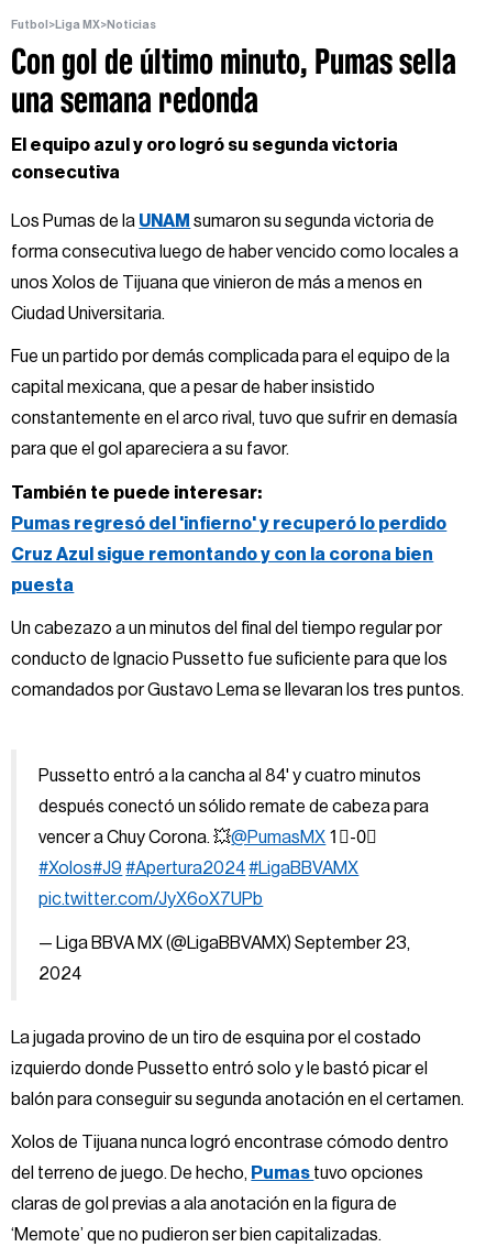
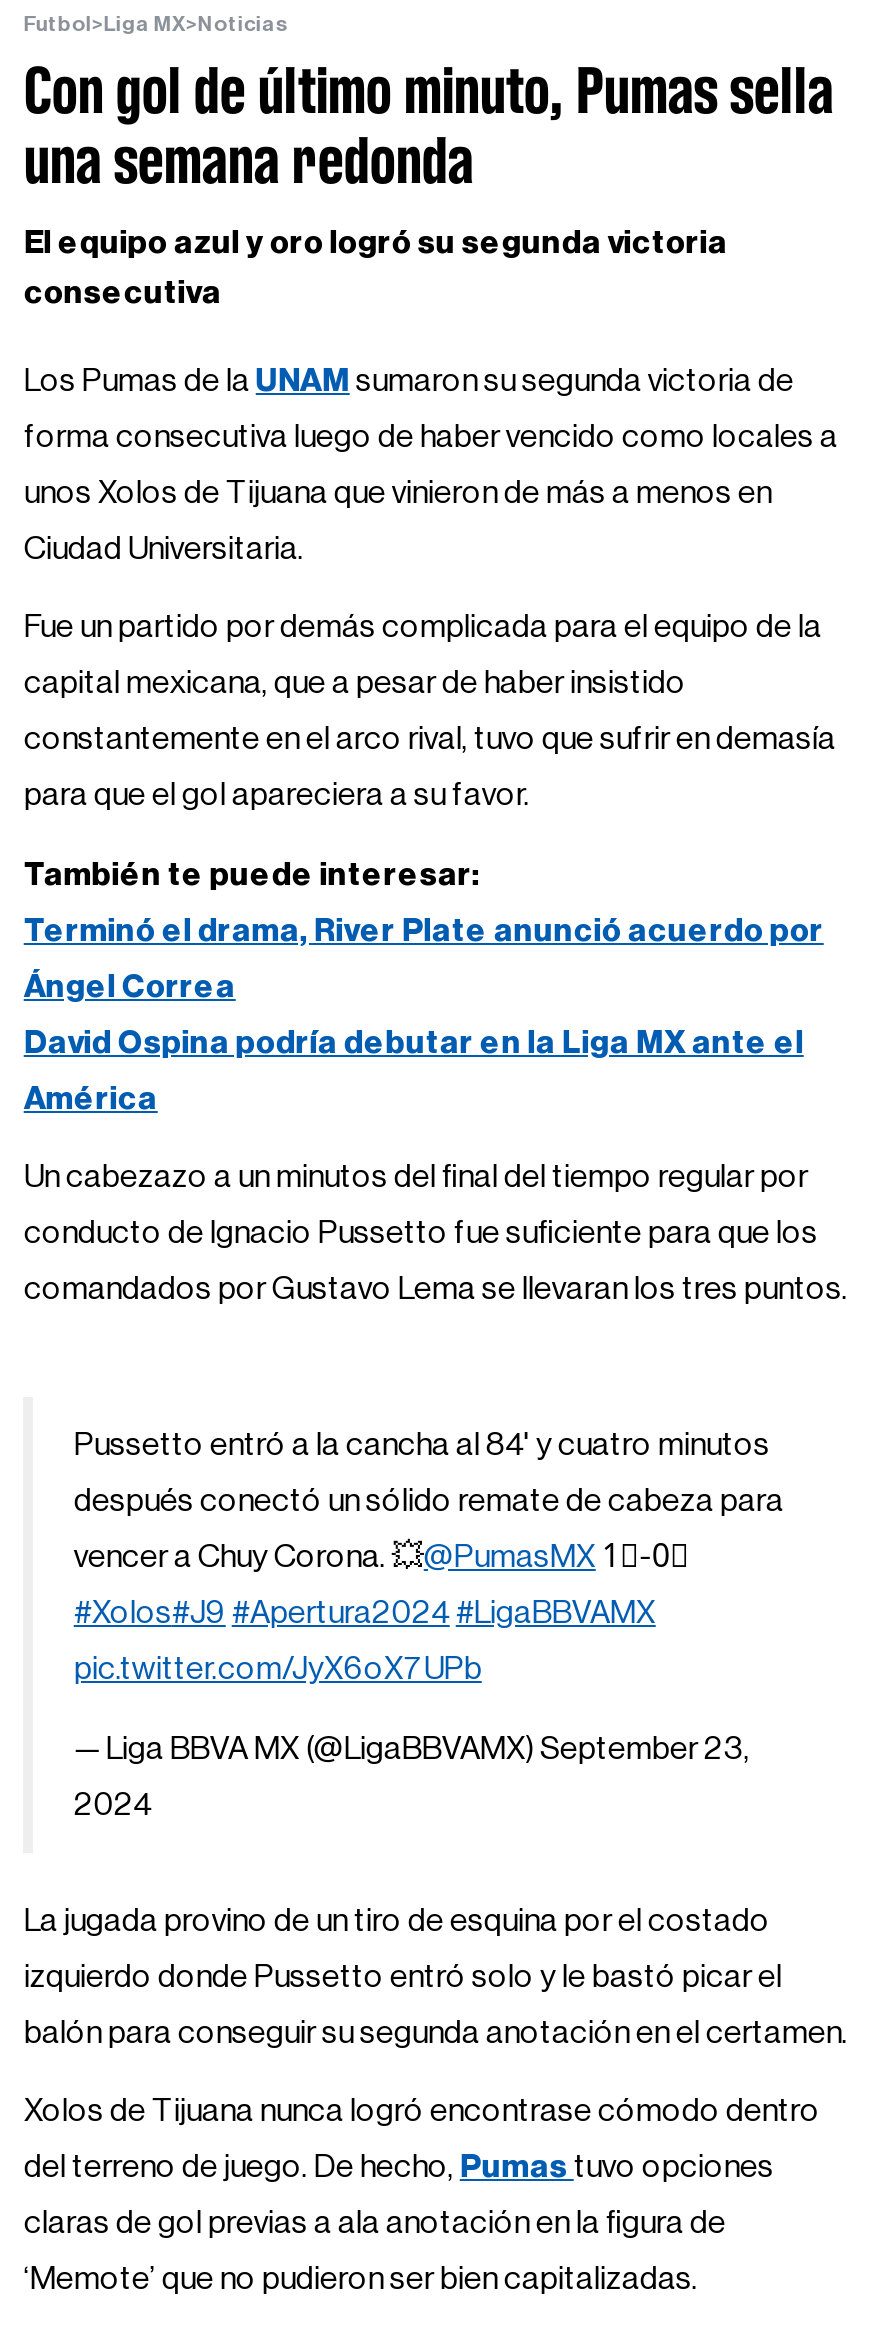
- Pumas regresó del 'infierno' y recuperó lo perdido
- Cruz Azul sigue remontando y con la corona bien
- puesta
+ Terminó el drama, River Plate anunció acuerdo por
+ Ángel Correa
+ David Ospina podría debutar en la Liga MX ante el
+ América
